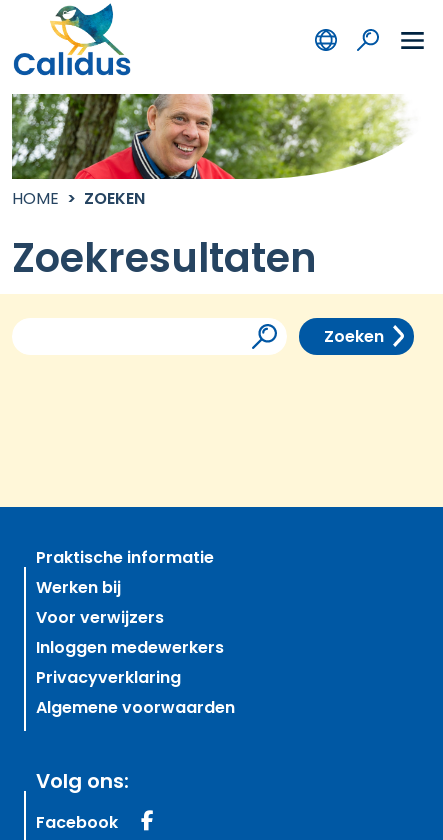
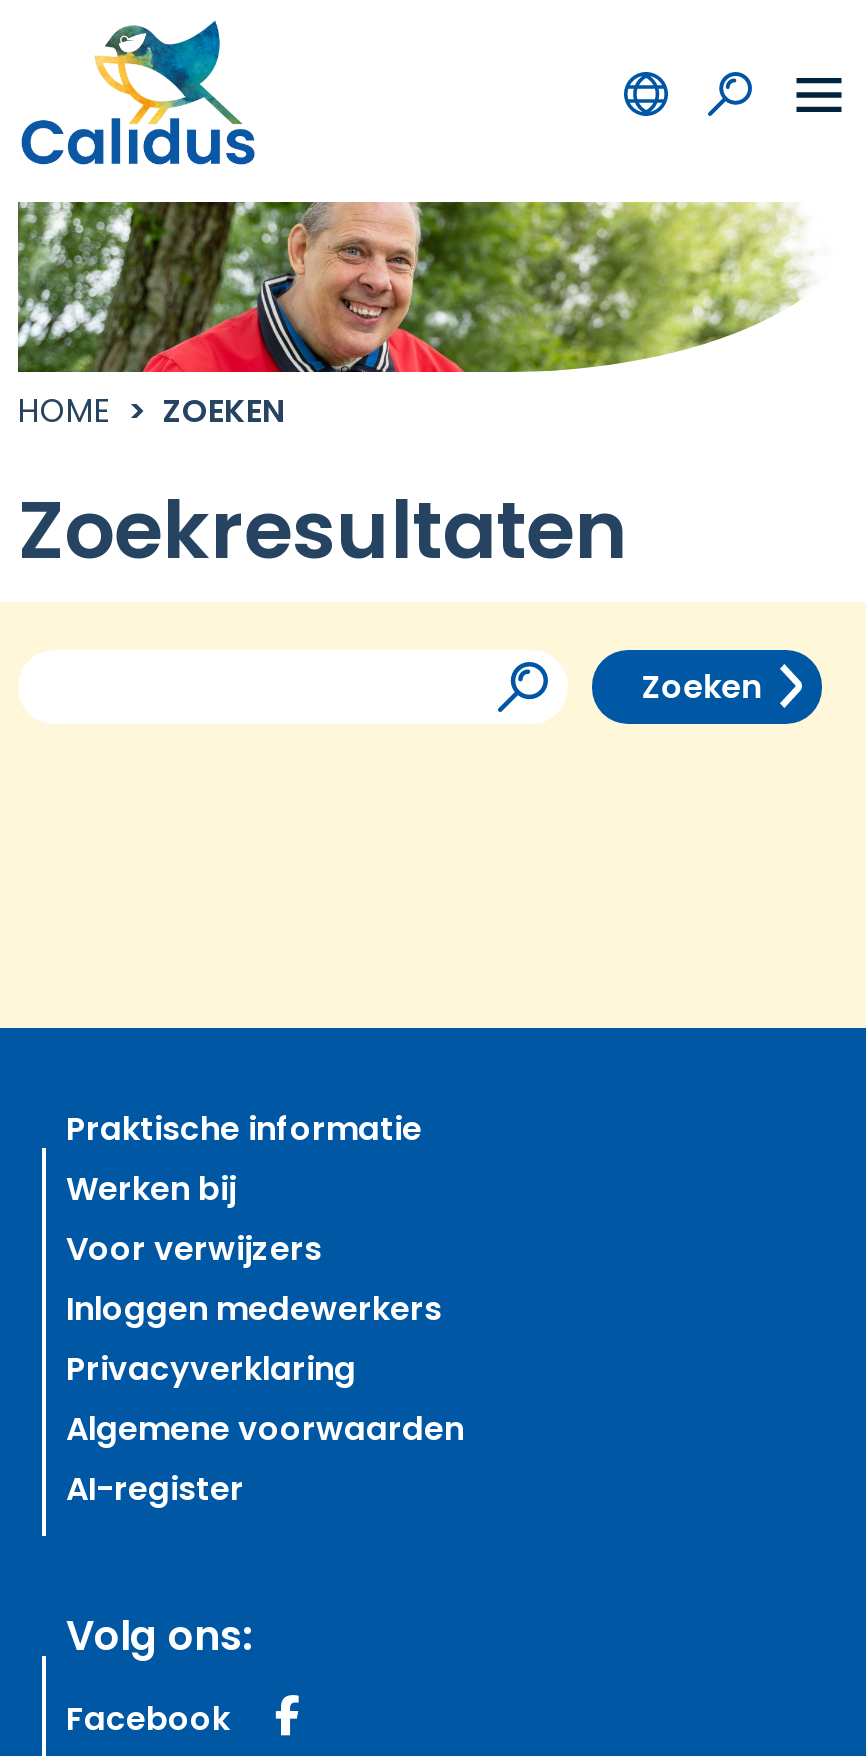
+ AI-register
